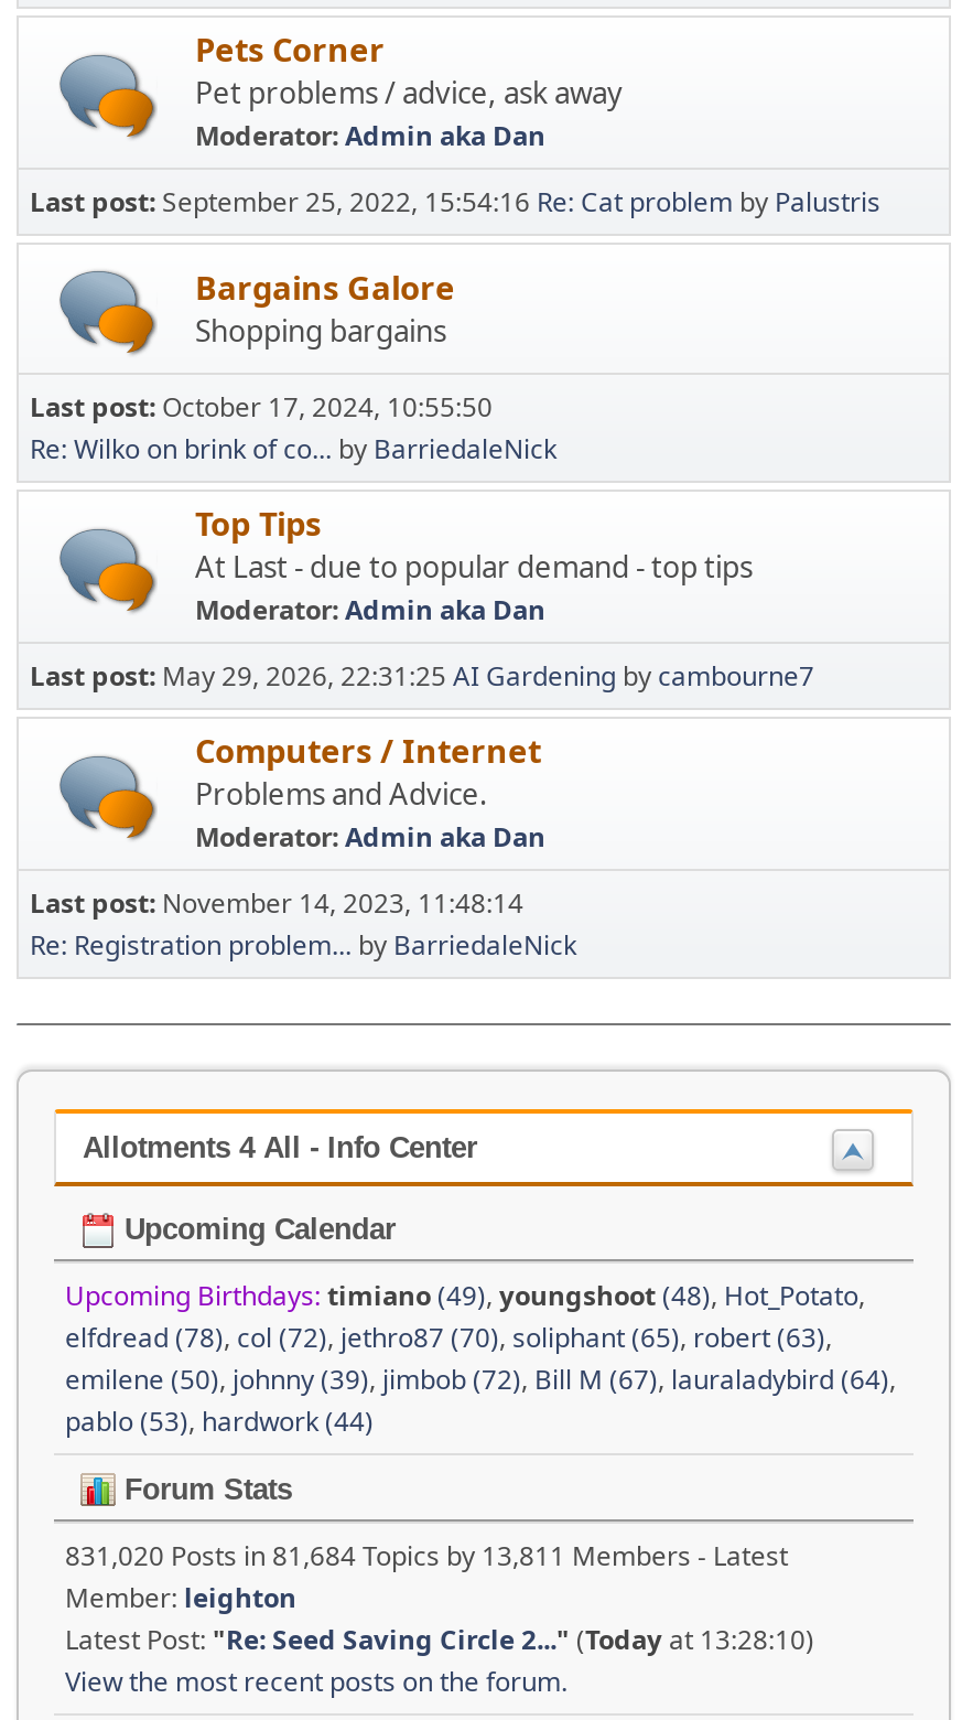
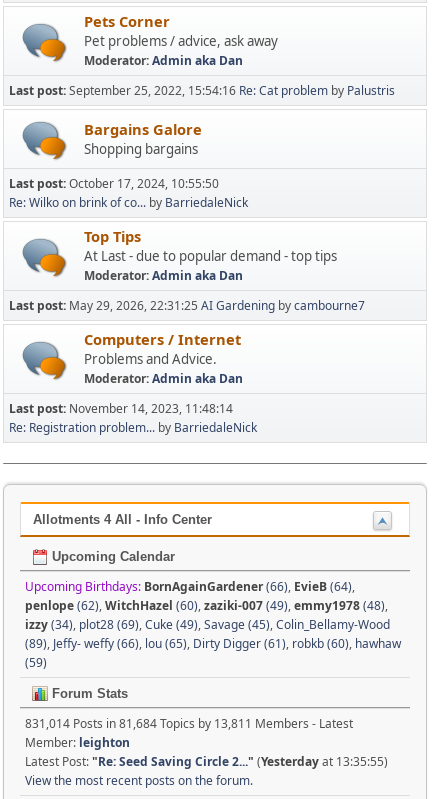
- Upcoming Birthdays: timiano (49), youngshoot (48), Hot_Potato,
- elfdread (78), col (72), jethro87 (70), soliphant (65), robert (63),
- emilene (50), johnny (39), jimbob (72), Bill M (67), lauraladybird (64),
- pablo (53), hardwork (44)
+ Upcoming Birthdays: BornAgainGardener (66), EvieB (64),
+ penlope (62), WitchHazel (60), zaziki-007 (49), emmy1978 (48),
+ izzy (34), plot28 (69), Cuke (49), Savage (45), Colin_Bellamy-Wood
+ (89), Jeffy- weffy (66), lou (65), Dirty Digger (61), robkb (60), hawhaw
+ (59)

- 831,020 Posts in 81,684 Topics by 13,811 Members - Latest
+ 831,014 Posts in 81,684 Topics by 13,811 Members - Latest

- Latest Post: "Re: Seed Saving Circle 2..." (Today at 13:28:10)
+ Latest Post: "Re: Seed Saving Circle 2..." (Yesterday at 13:35:55)
